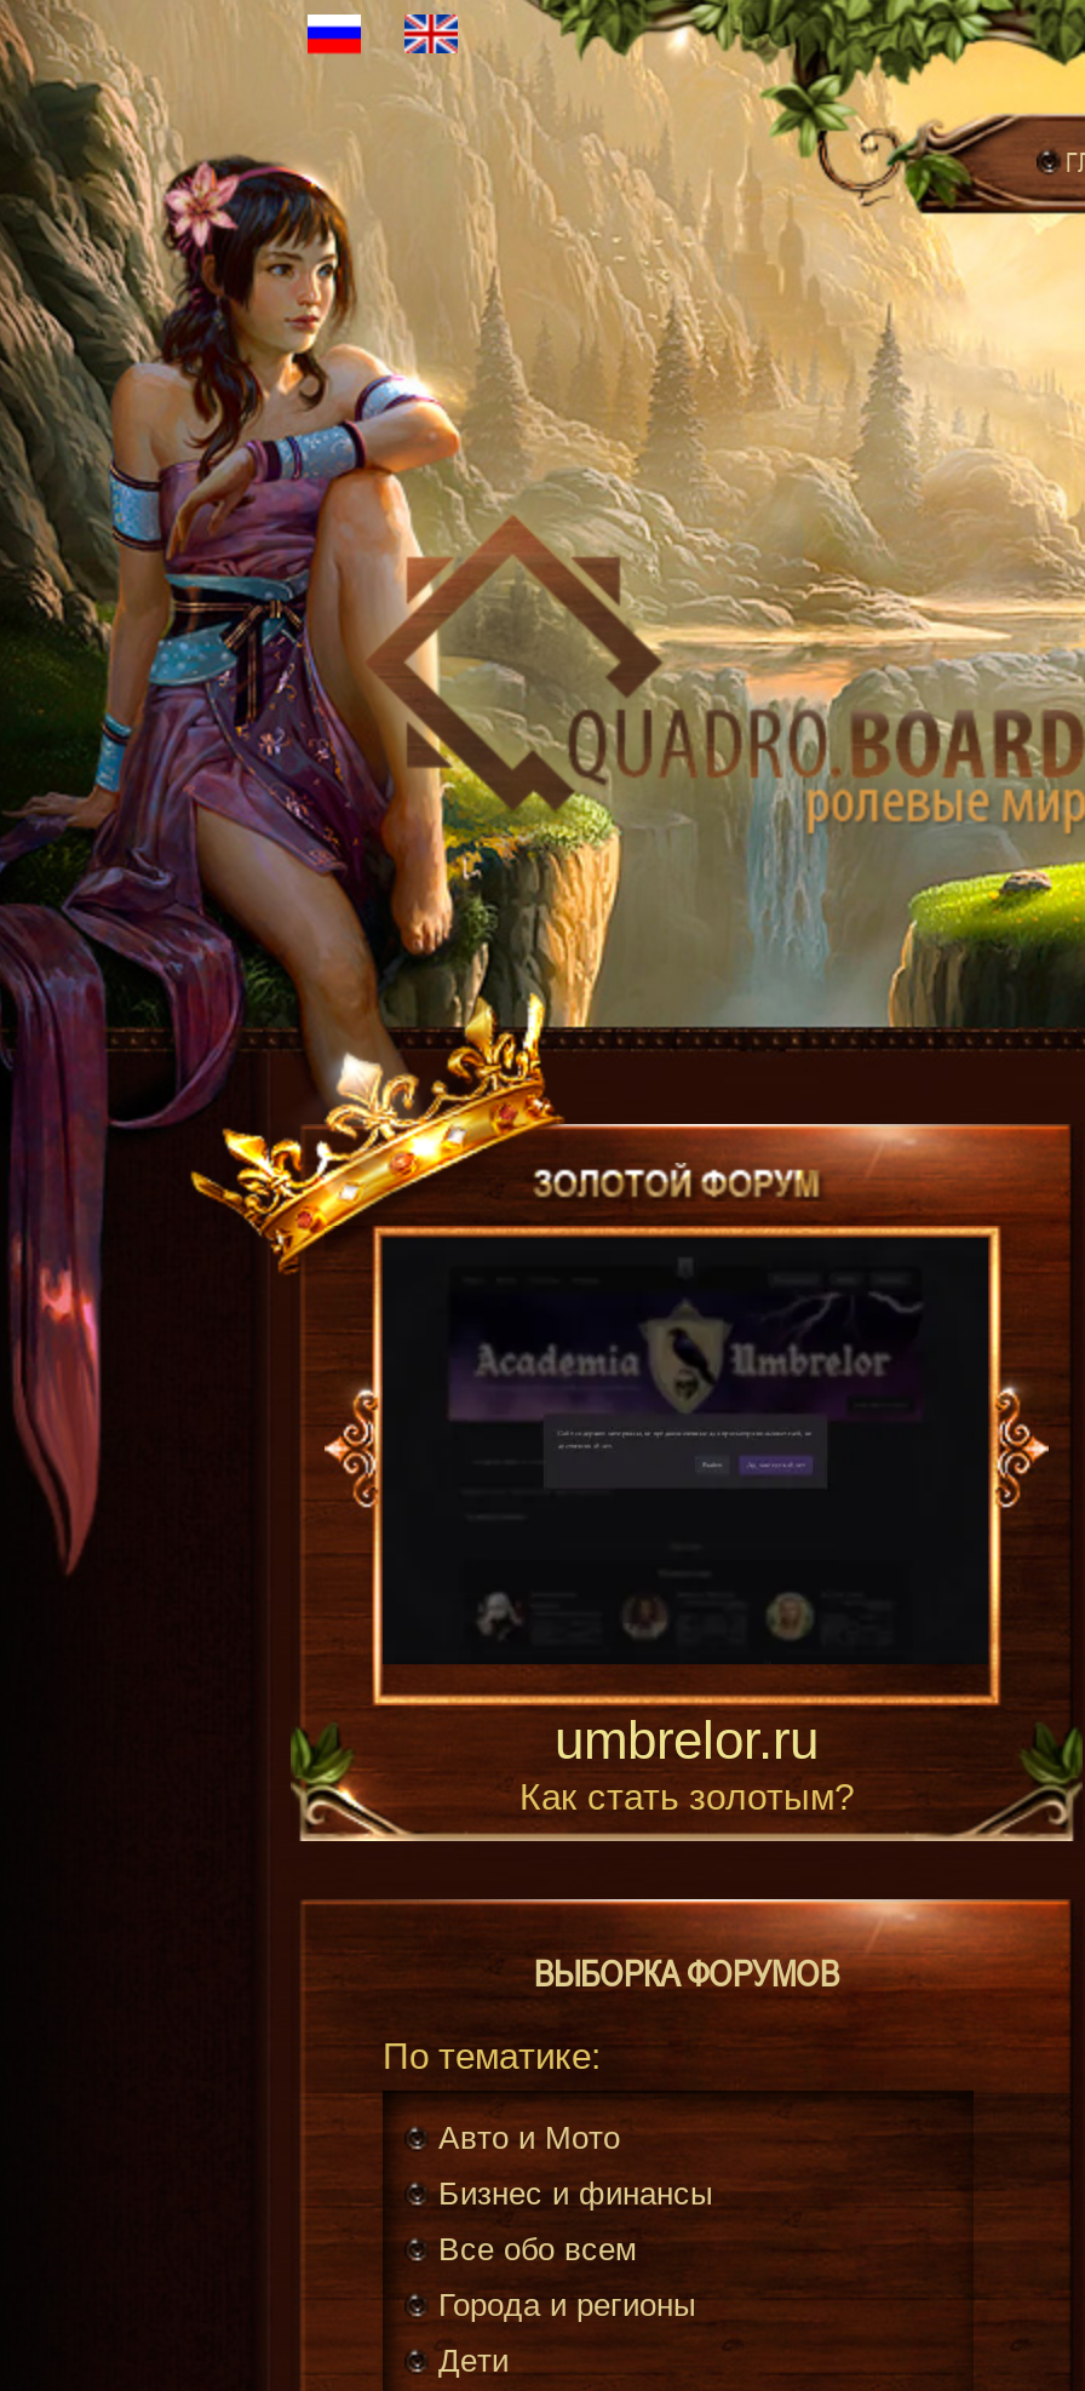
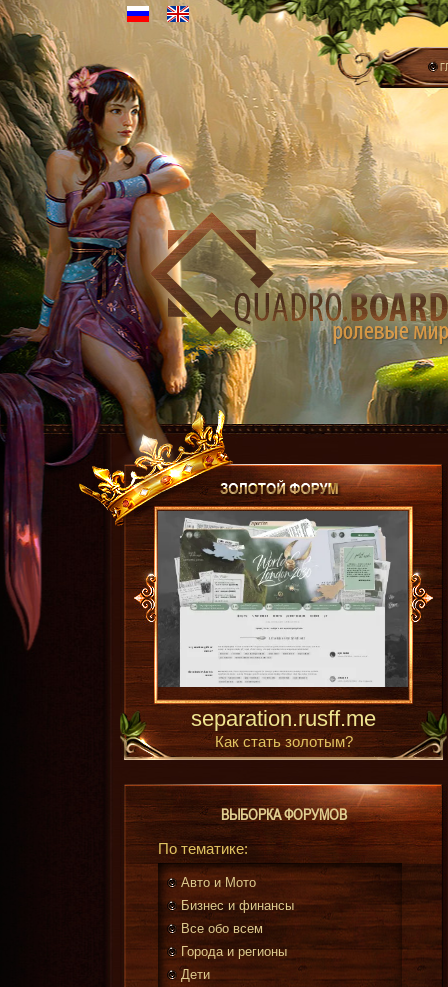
- [image]
- umbrelor.ru
+ [image]
+ separation.rusff.me
